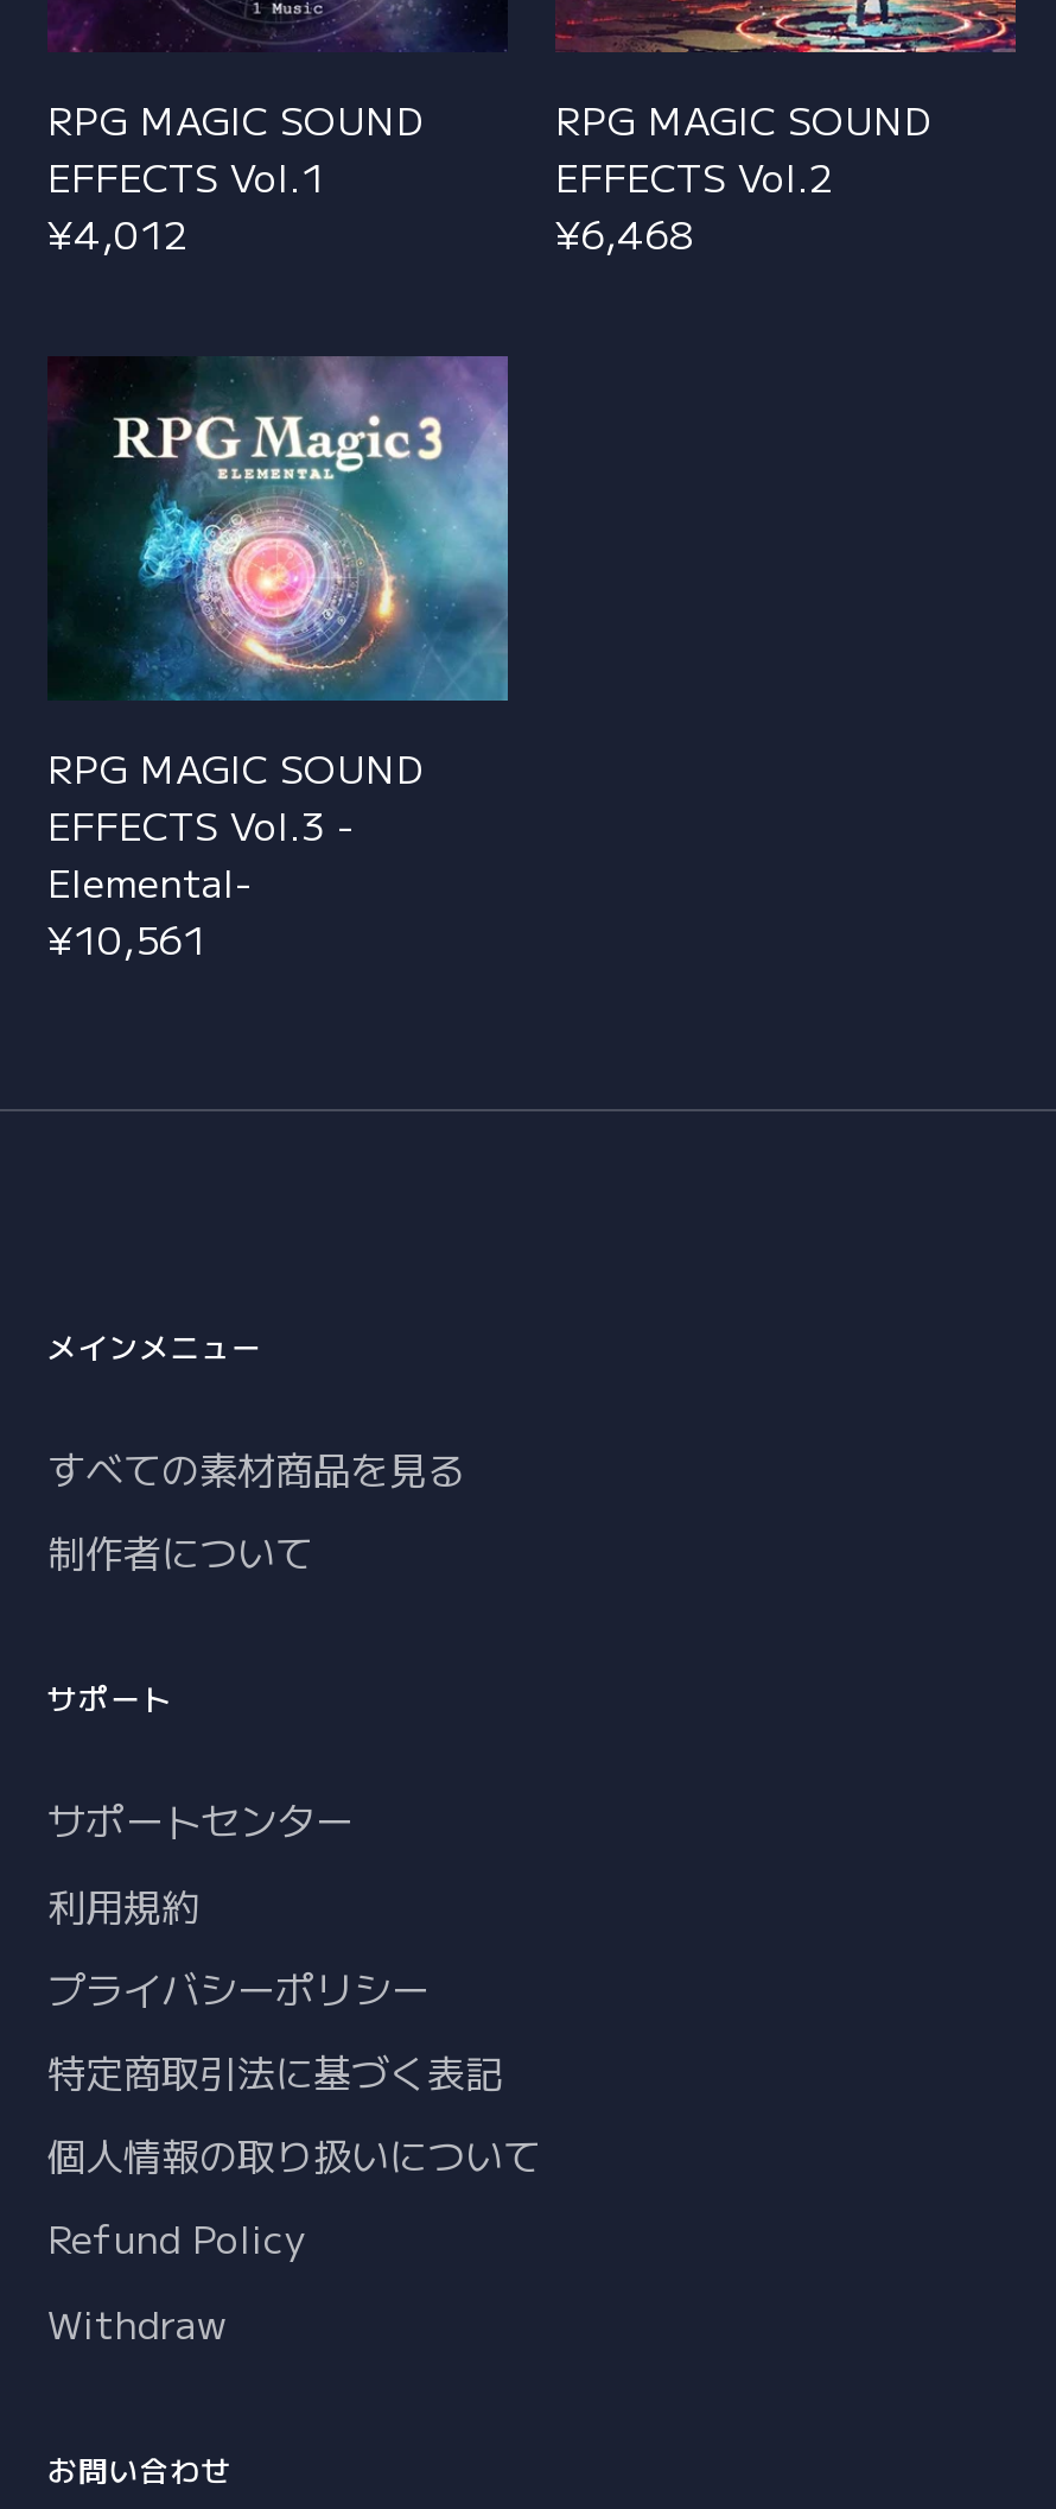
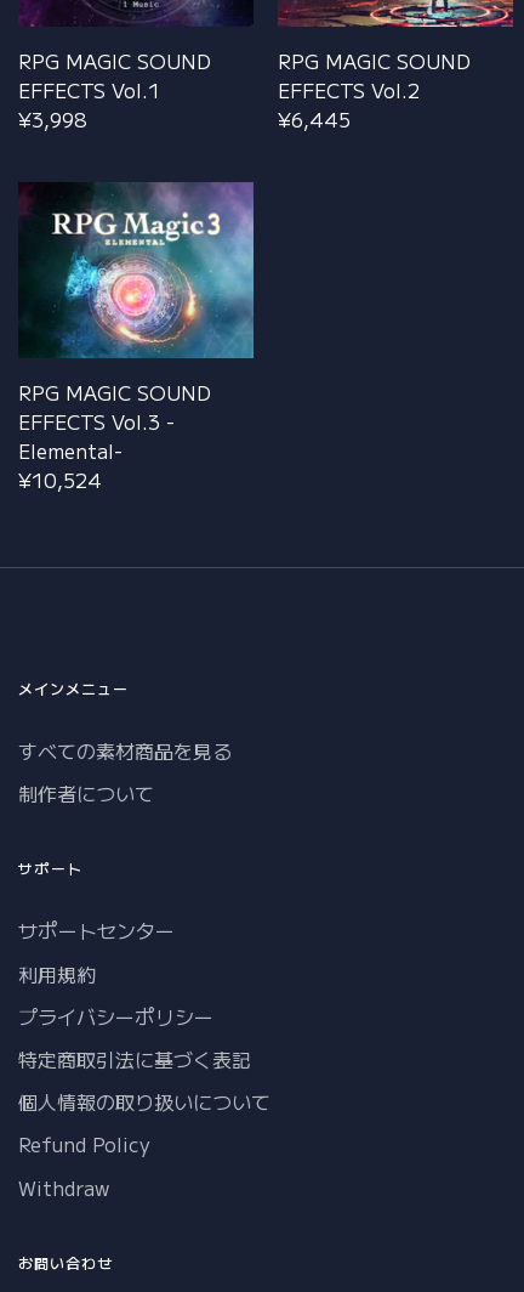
- ¥4,012
+ ¥3,998

- ¥6,468
+ ¥6,445

- ¥10,561
+ ¥10,524
